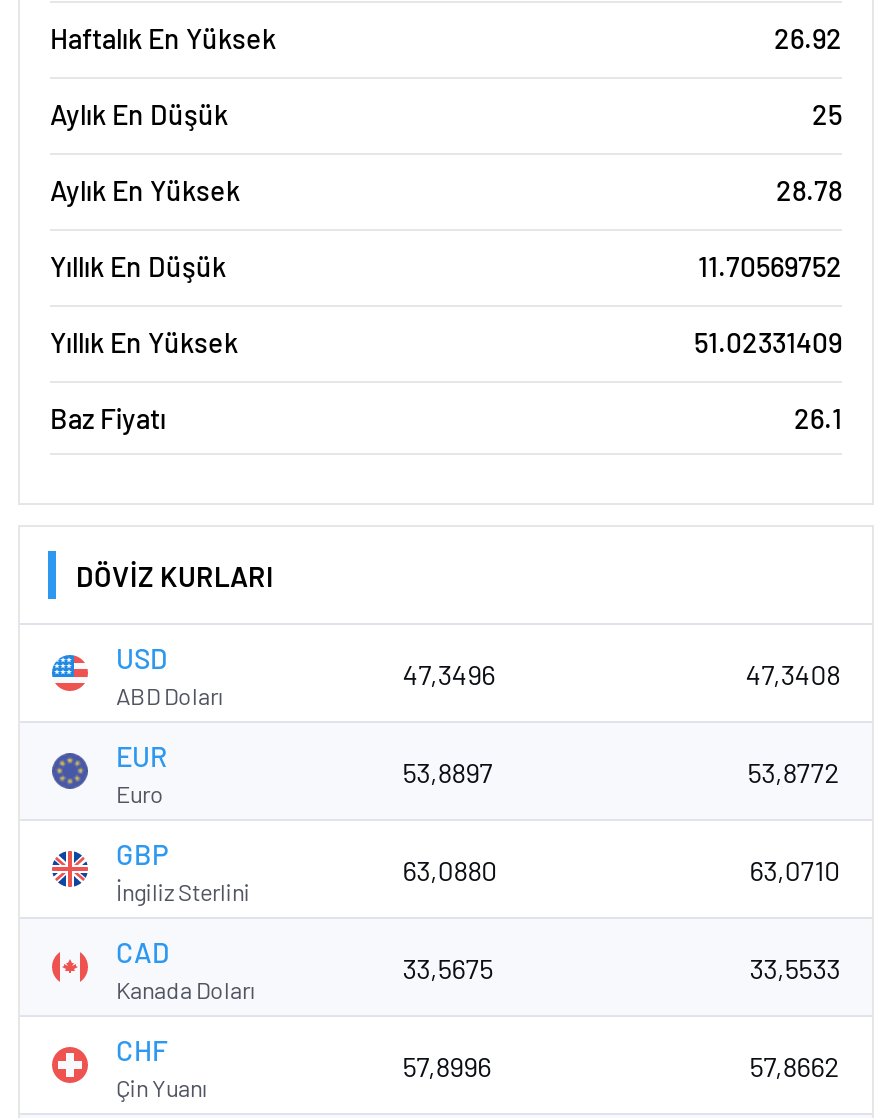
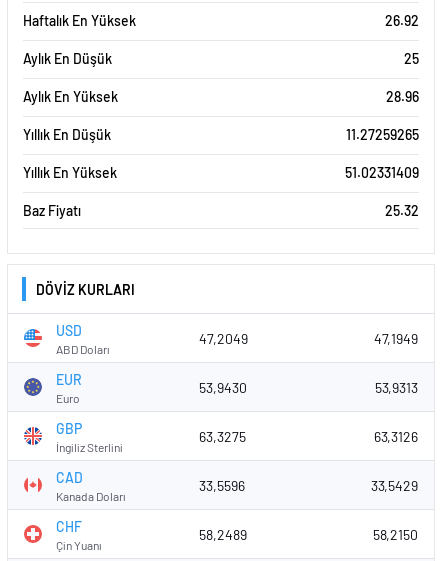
- 28.78
+ 28.96

- 11.70569752
+ 11.27259265

- 26.1
+ 25.32

- 47,3496
+ 47,2049

- 47,3408
+ 47,1949

- 53,8897
+ 53,9430

- 53,8772
+ 53,9313

- 63,0880
+ 63,3275

- 63,0710
+ 63,3126

- 33,5675
+ 33,5596

- 33,5533
+ 33,5429

- 57,8996
+ 58,2489

- 57,8662
+ 58,2150
